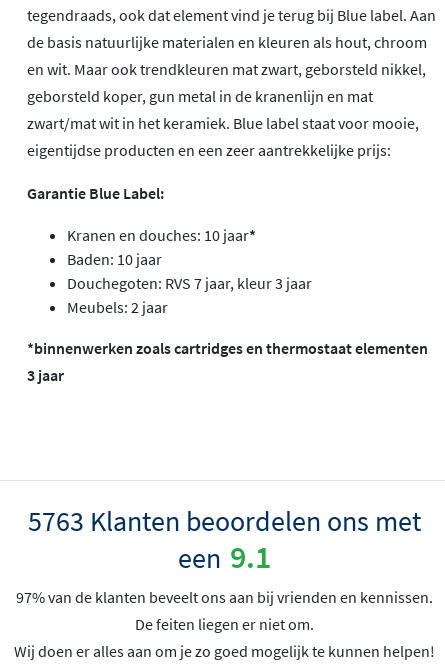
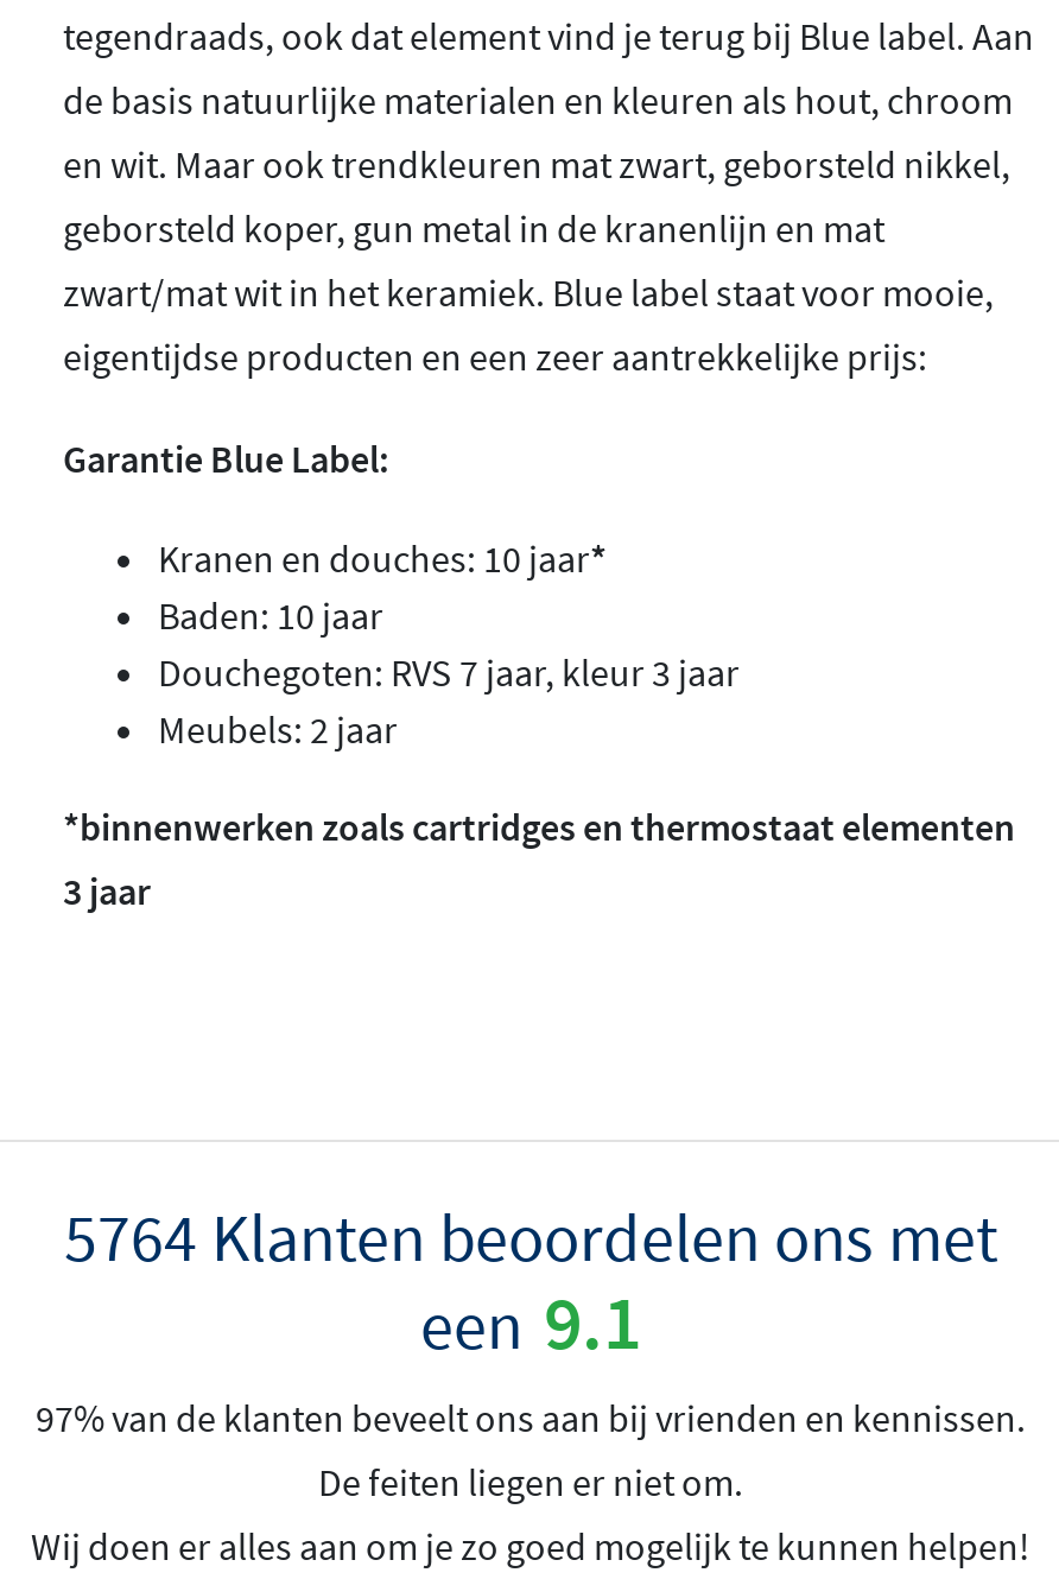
- 5763 Klanten beoordelen ons met
+ 5764 Klanten beoordelen ons met
